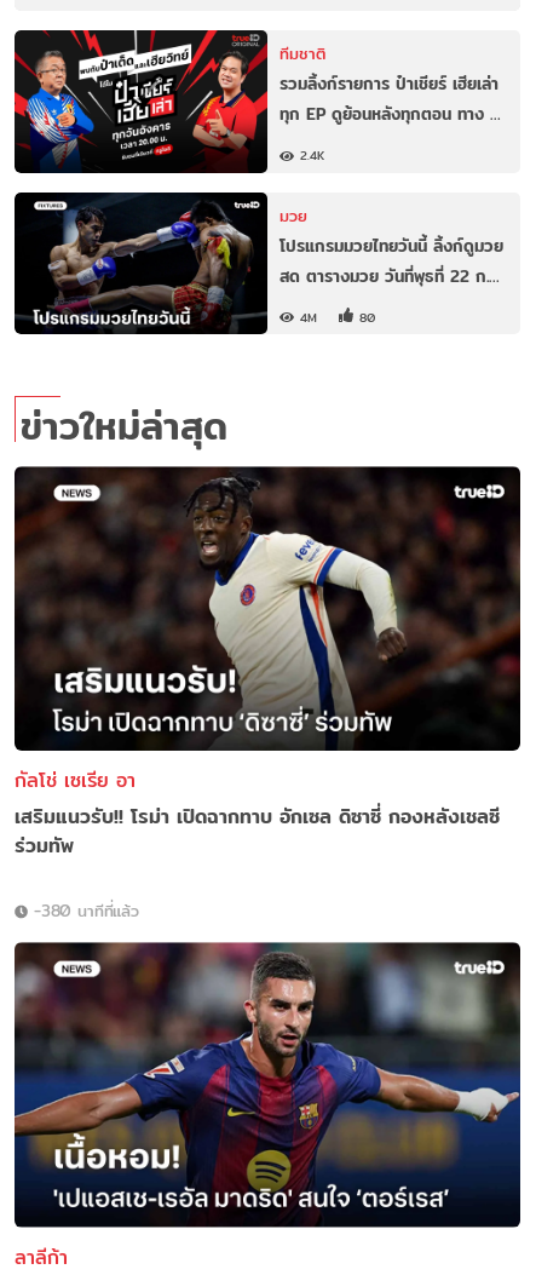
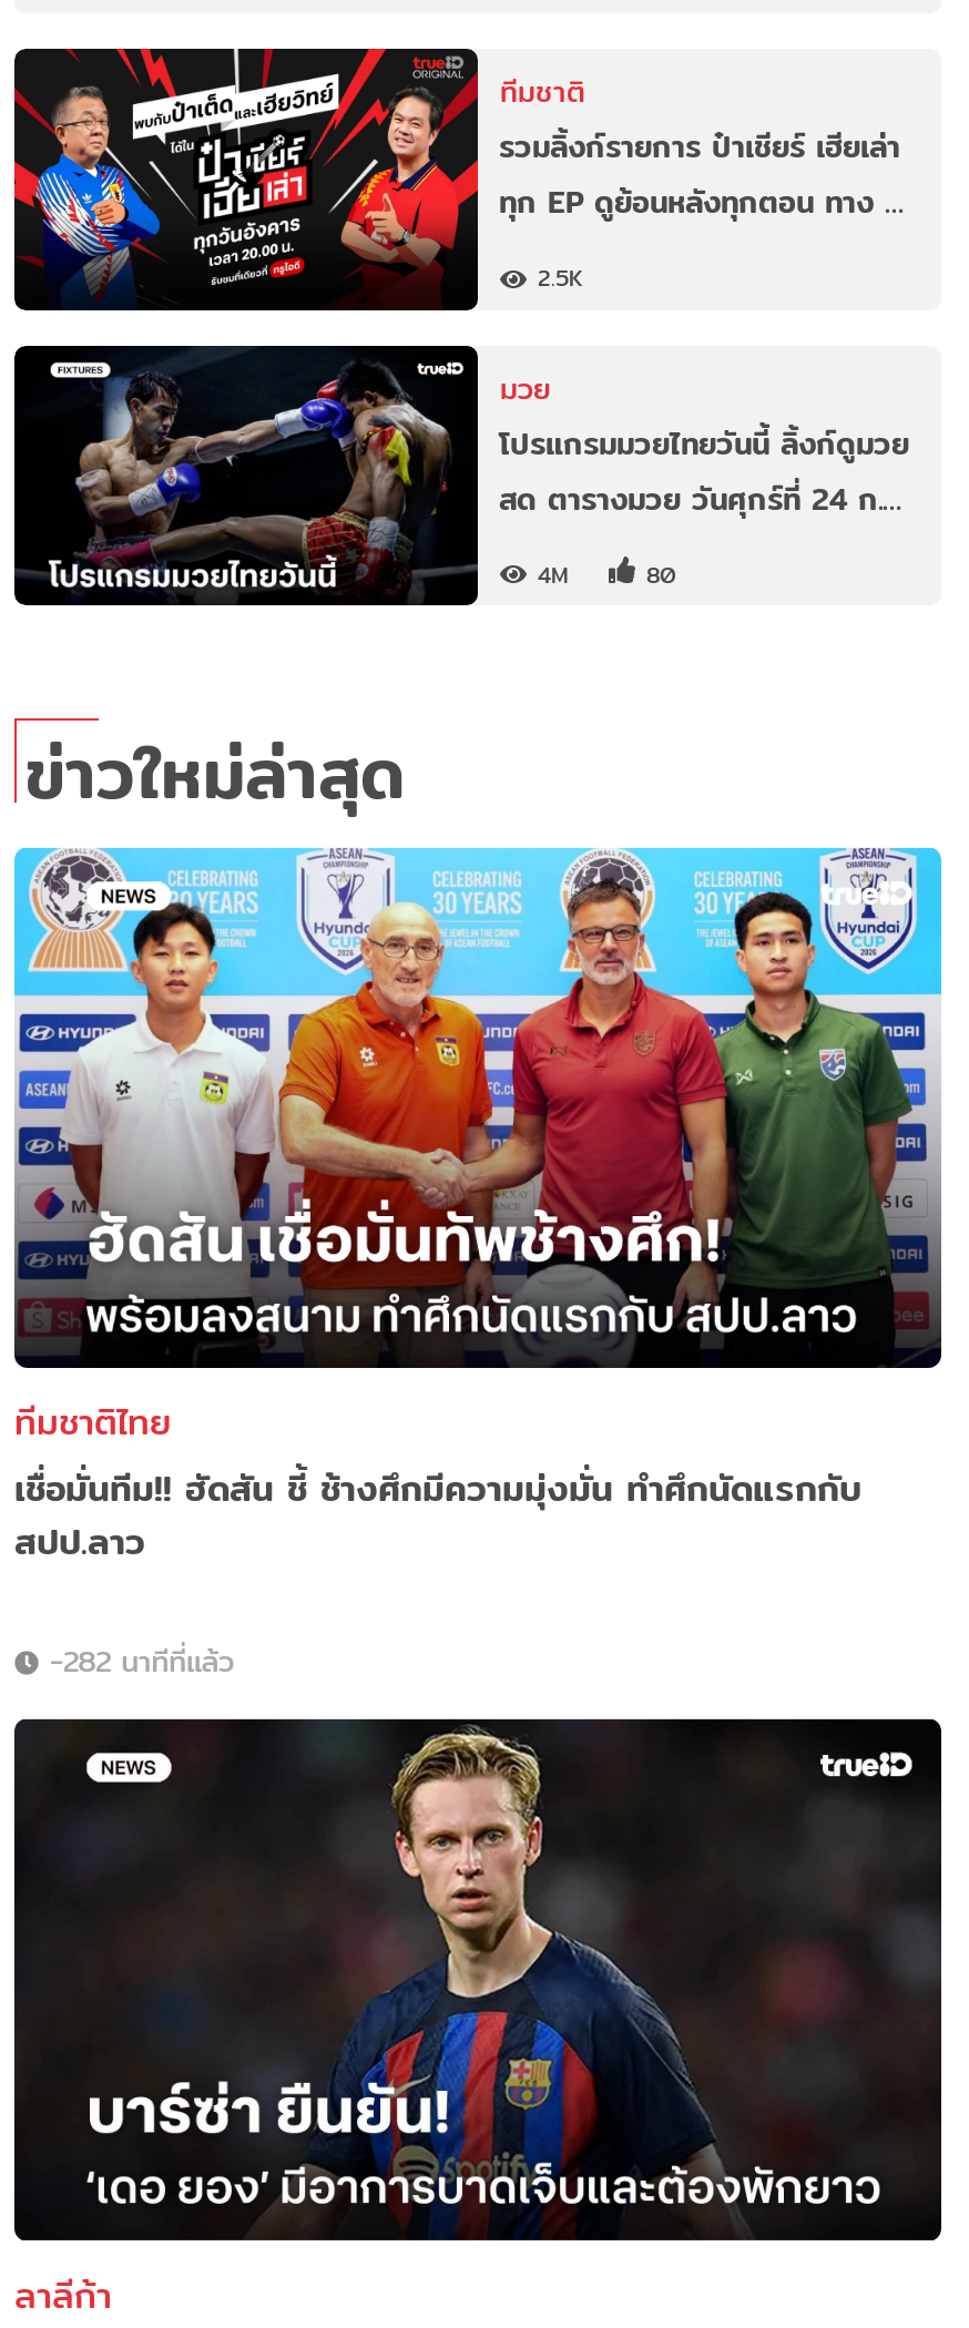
- 2.4K
+ 2.5K

- สด ตารางมวย วันที่พุธที่ 22 ก.…
+ สด ตารางมวย วันศุกร์ที่ 24 ก.…

- [image]
- กัลโช่ เซเรีย อา
- เสริมแนวรับ!! โรม่า เปิดฉากทาบ อักเซล ดิซาซี่ กองหลังเชลซี
- ร่วมทัพ
+ [image]
+ ทีมชาติไทย
+ เชื่อมั่นทีม!! ฮัดสัน ชี้ ช้างศึกมีความมุ่งมั่น ทำศึกนัดแรกกับ
+ สปป.ลาว

- -380 นาทีที่แล้ว
+ -282 นาทีที่แล้ว

- [image]
+ [image]
